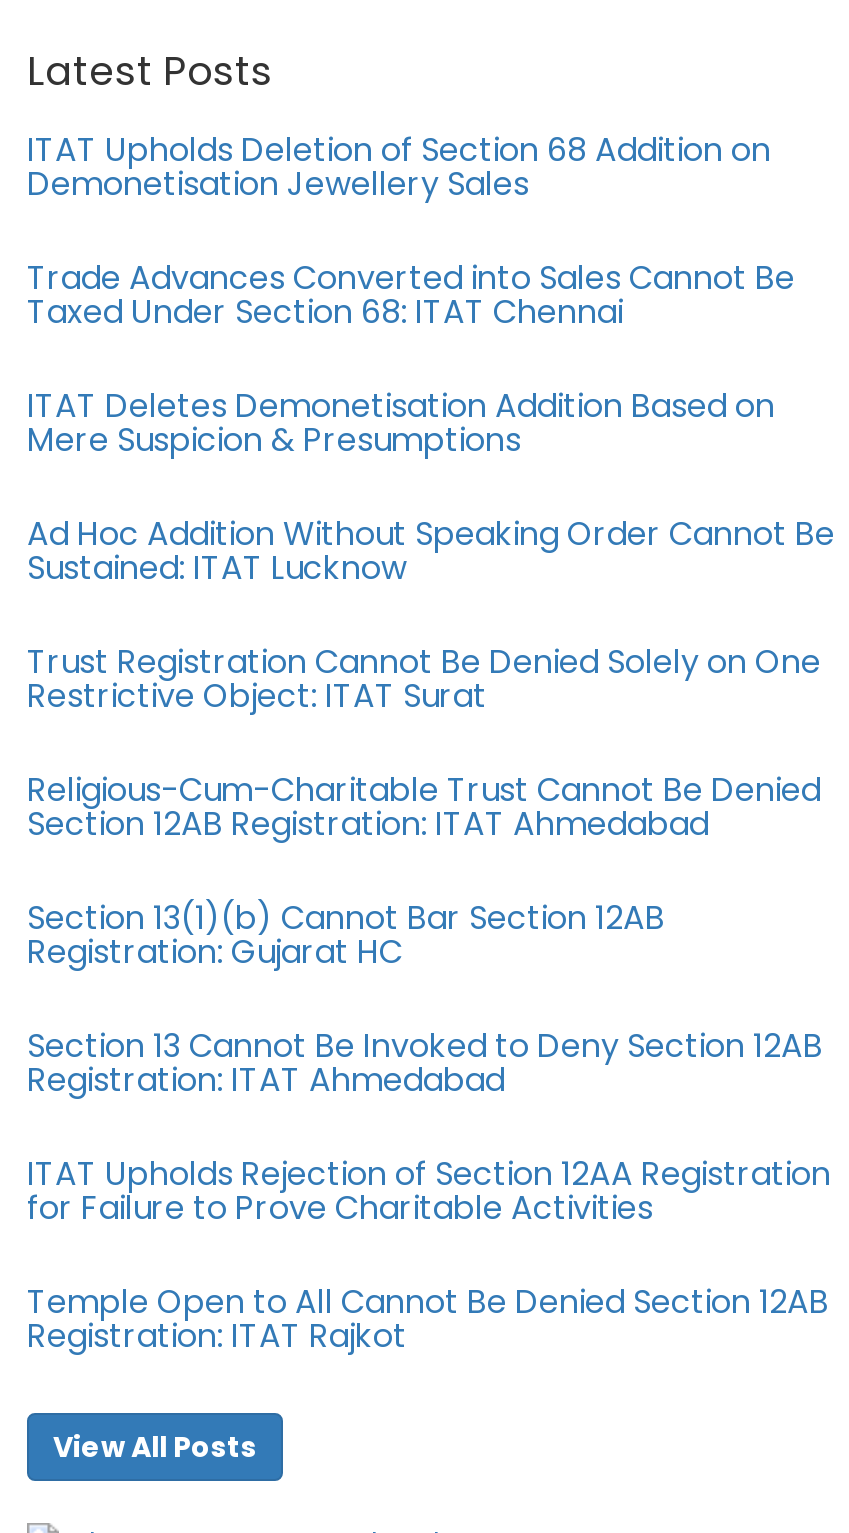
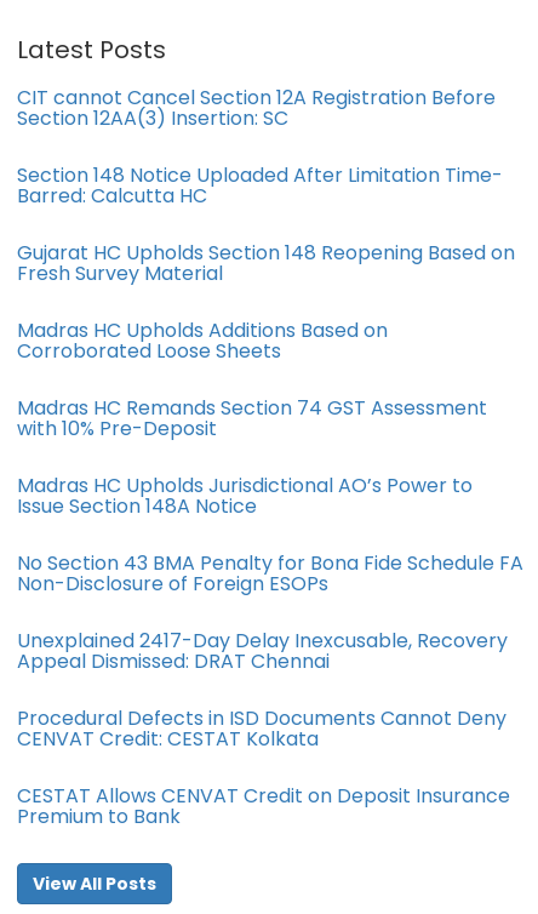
- ITAT Upholds Deletion of Section 68 Addition on
- Demonetisation Jewellery Sales
+ CIT cannot Cancel Section 12A Registration Before
+ Section 12AA(3) Insertion: SC

- Trade Advances Converted into Sales Cannot Be
- Taxed Under Section 68: ITAT Chennai
+ Section 148 Notice Uploaded After Limitation Time-
+ Barred: Calcutta HC

- ITAT Deletes Demonetisation Addition Based on
- Mere Suspicion & Presumptions
+ Gujarat HC Upholds Section 148 Reopening Based on
+ Fresh Survey Material

- Ad Hoc Addition Without Speaking Order Cannot Be
- Sustained: ITAT Lucknow
+ Madras HC Upholds Additions Based on
+ Corroborated Loose Sheets

- Trust Registration Cannot Be Denied Solely on One
- Restrictive Object: ITAT Surat
+ Madras HC Remands Section 74 GST Assessment
+ with 10% Pre-Deposit

- Religious-Cum-Charitable Trust Cannot Be Denied
- Section 12AB Registration: ITAT Ahmedabad
+ Madras HC Upholds Jurisdictional AO’s Power to
+ Issue Section 148A Notice

- Section 13(1)(b) Cannot Bar Section 12AB
- Registration: Gujarat HC
+ No Section 43 BMA Penalty for Bona Fide Schedule FA
+ Non-Disclosure of Foreign ESOPs

- Section 13 Cannot Be Invoked to Deny Section 12AB
- Registration: ITAT Ahmedabad
+ Unexplained 2417-Day Delay Inexcusable, Recovery
+ Appeal Dismissed: DRAT Chennai

- ITAT Upholds Rejection of Section 12AA Registration
- for Failure to Prove Charitable Activities
+ Procedural Defects in ISD Documents Cannot Deny
+ CENVAT Credit: CESTAT Kolkata

- Temple Open to All Cannot Be Denied Section 12AB
- Registration: ITAT Rajkot
+ CESTAT Allows CENVAT Credit on Deposit Insurance
+ Premium to Bank
